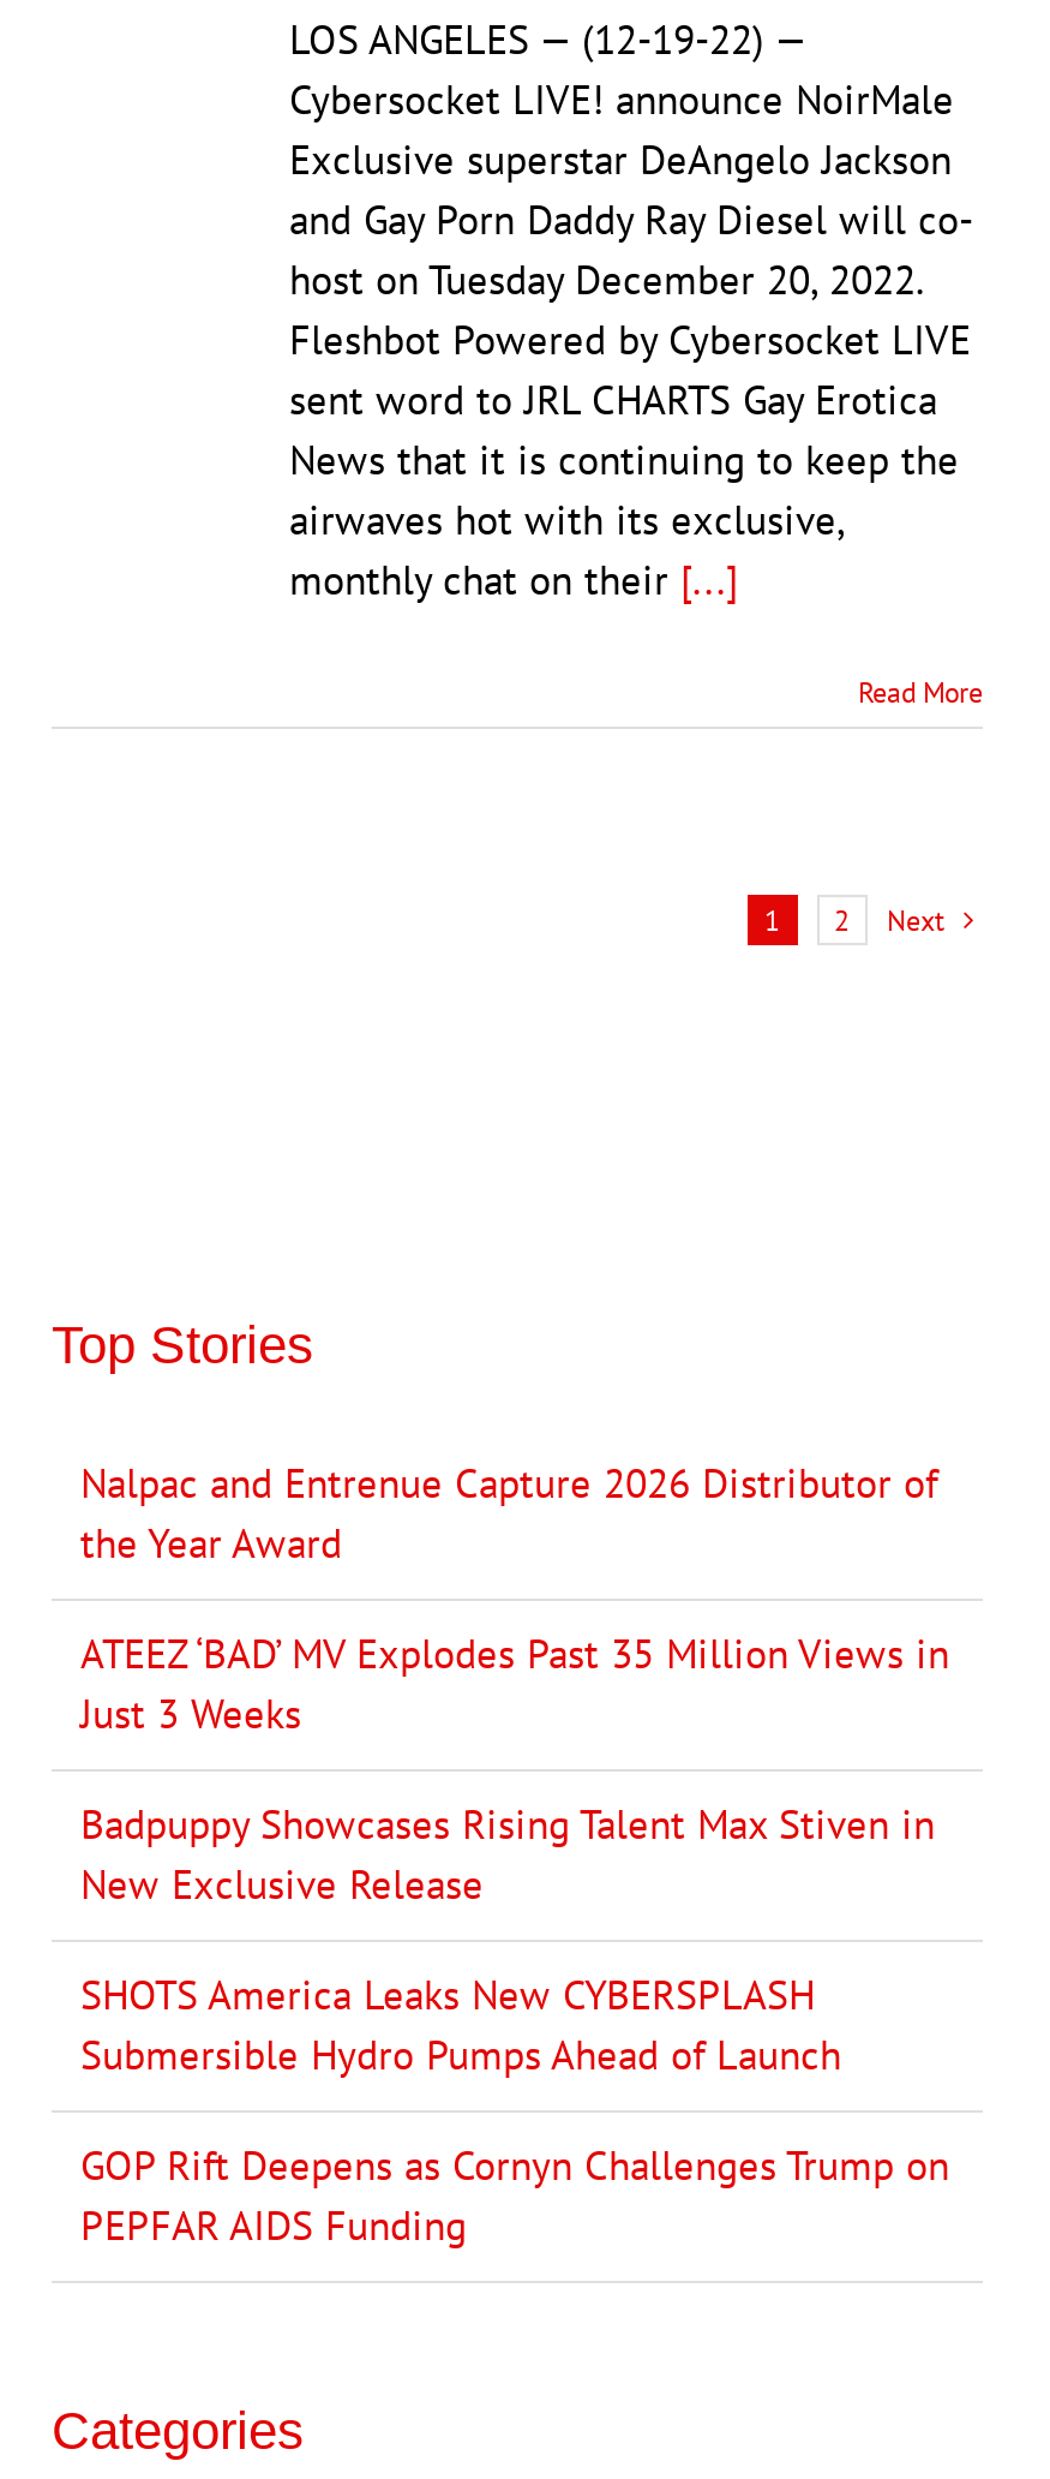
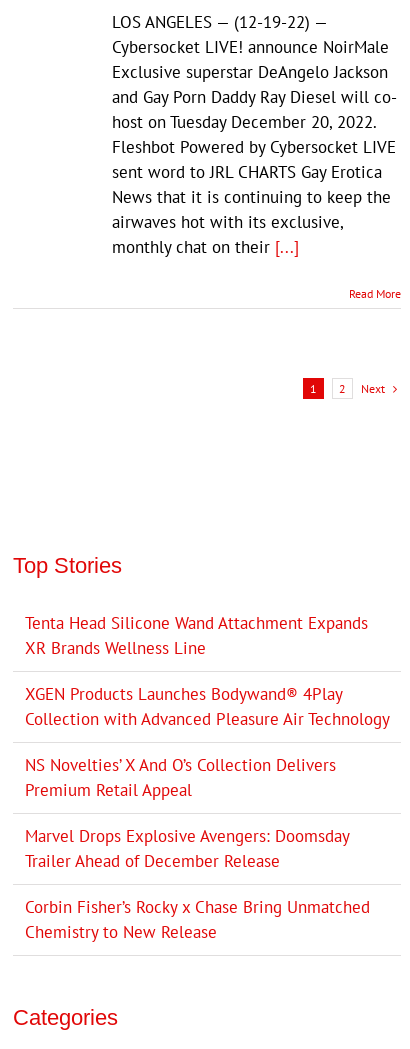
- Nalpac and Entrenue Capture 2026 Distributor of
- the Year Award
+ Tenta Head Silicone Wand Attachment Expands
+ XR Brands Wellness Line

- ATEEZ ‘BAD’ MV Explodes Past 35 Million Views in
- Just 3 Weeks
+ XGEN Products Launches Bodywand® 4Play
+ Collection with Advanced Pleasure Air Technology

- Badpuppy Showcases Rising Talent Max Stiven in
- New Exclusive Release
+ NS Novelties’ X And O’s Collection Delivers
+ Premium Retail Appeal

- SHOTS America Leaks New CYBERSPLASH
- Submersible Hydro Pumps Ahead of Launch
+ Marvel Drops Explosive Avengers: Doomsday
+ Trailer Ahead of December Release

- GOP Rift Deepens as Cornyn Challenges Trump on
- PEPFAR AIDS Funding
+ Corbin Fisher’s Rocky x Chase Bring Unmatched
+ Chemistry to New Release
